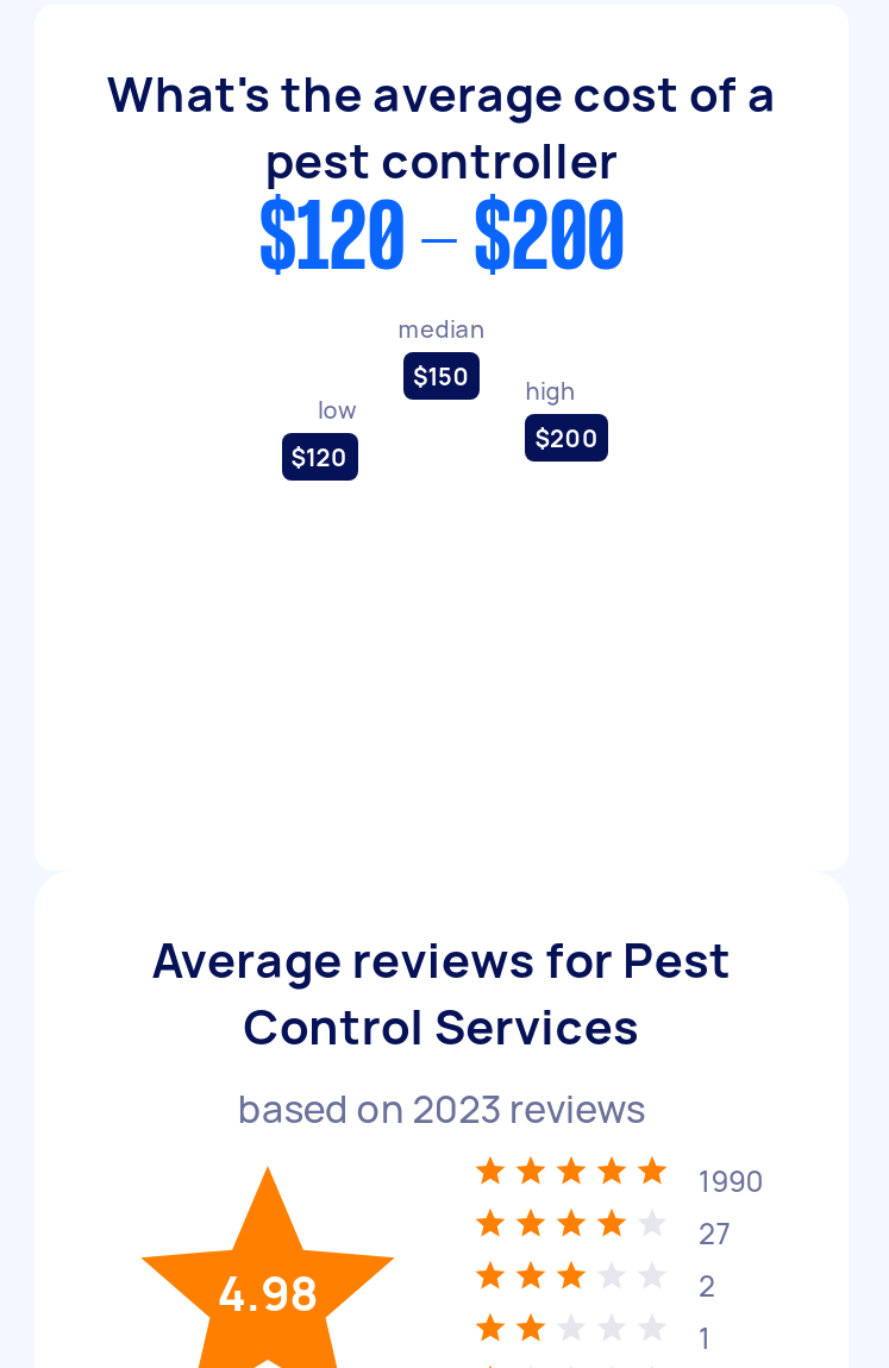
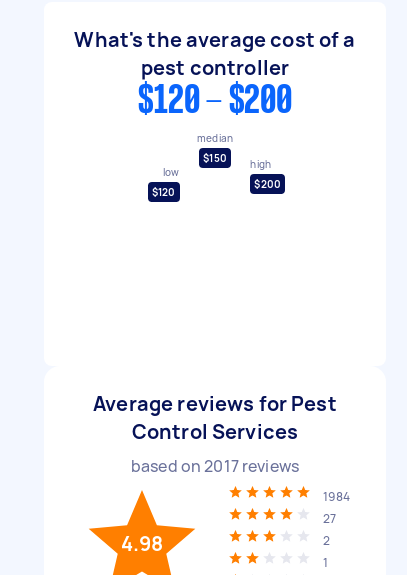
- based on 2023 reviews
+ based on 2017 reviews

- 1990
+ 1984
